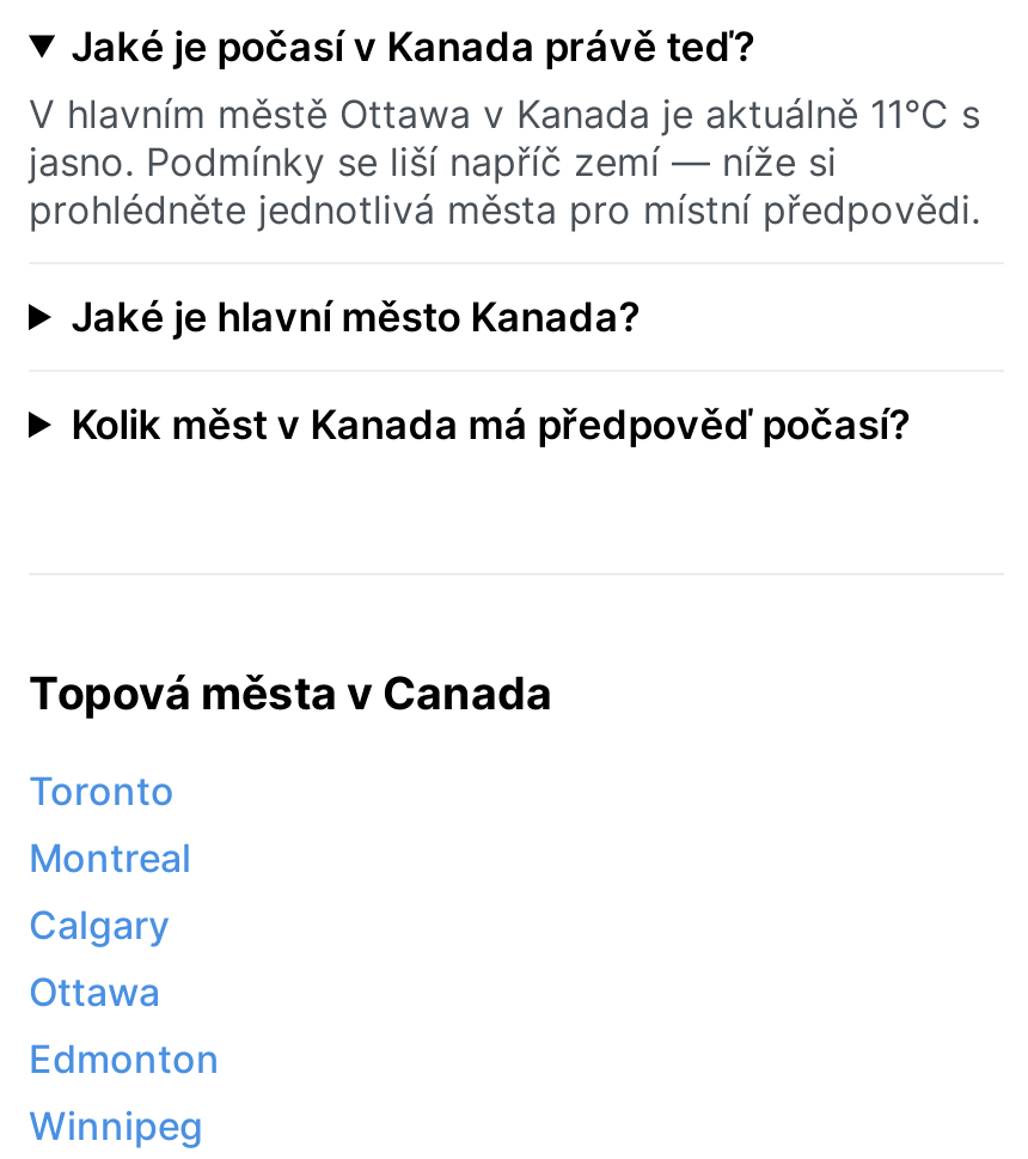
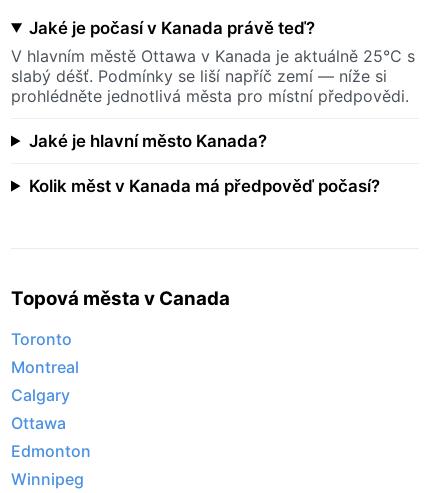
- V hlavním městě Ottawa v Kanada je aktuálně 11°C s
- jasno. Podmínky se liší napříč zemí — níže si
+ V hlavním městě Ottawa v Kanada je aktuálně 25°C s
+ slabý déšť. Podmínky se liší napříč zemí — níže si
